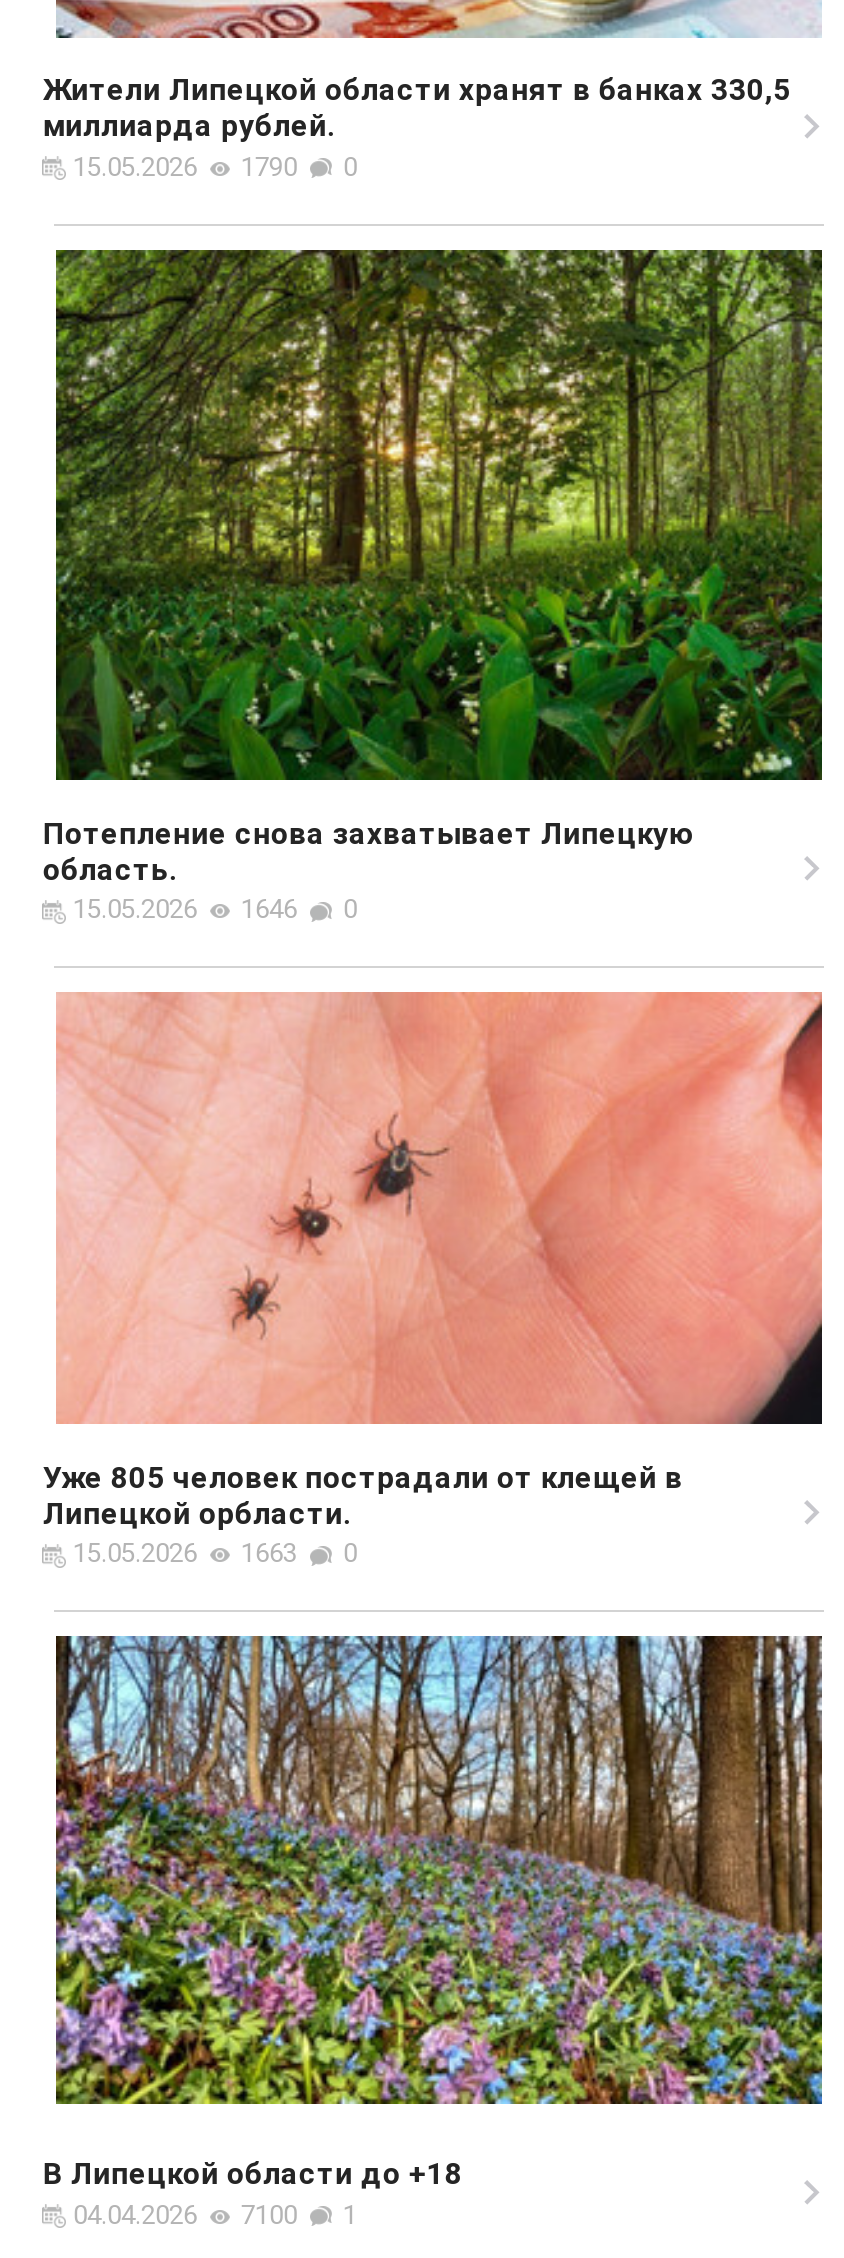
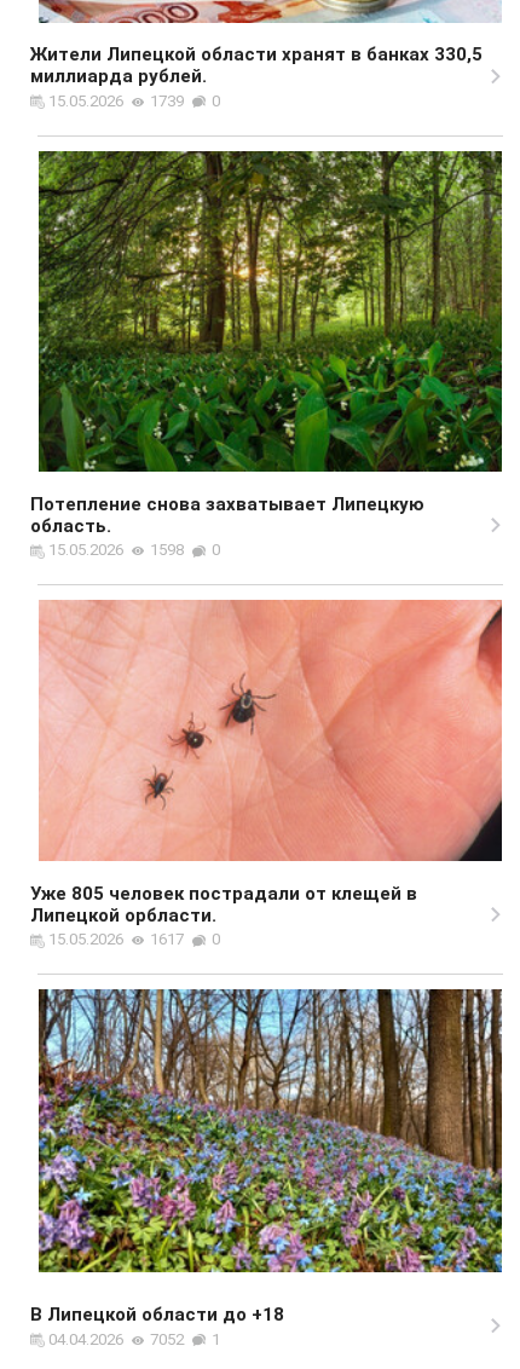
- 15.05.2026 1790 0
+ 15.05.2026 1739 0

- 15.05.2026 1646 0
+ 15.05.2026 1598 0

- 15.05.2026 1663 0
+ 15.05.2026 1617 0

- 04.04.2026 7100 1
+ 04.04.2026 7052 1
